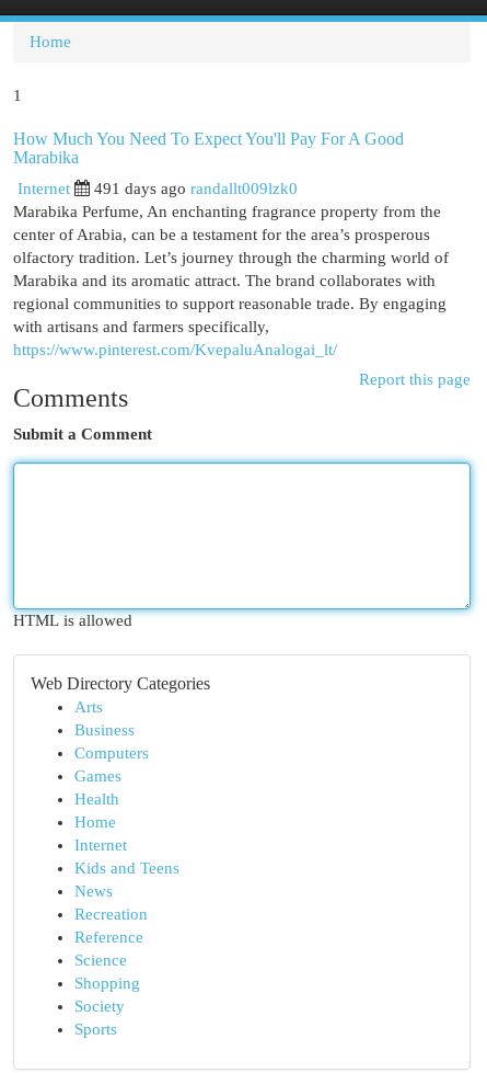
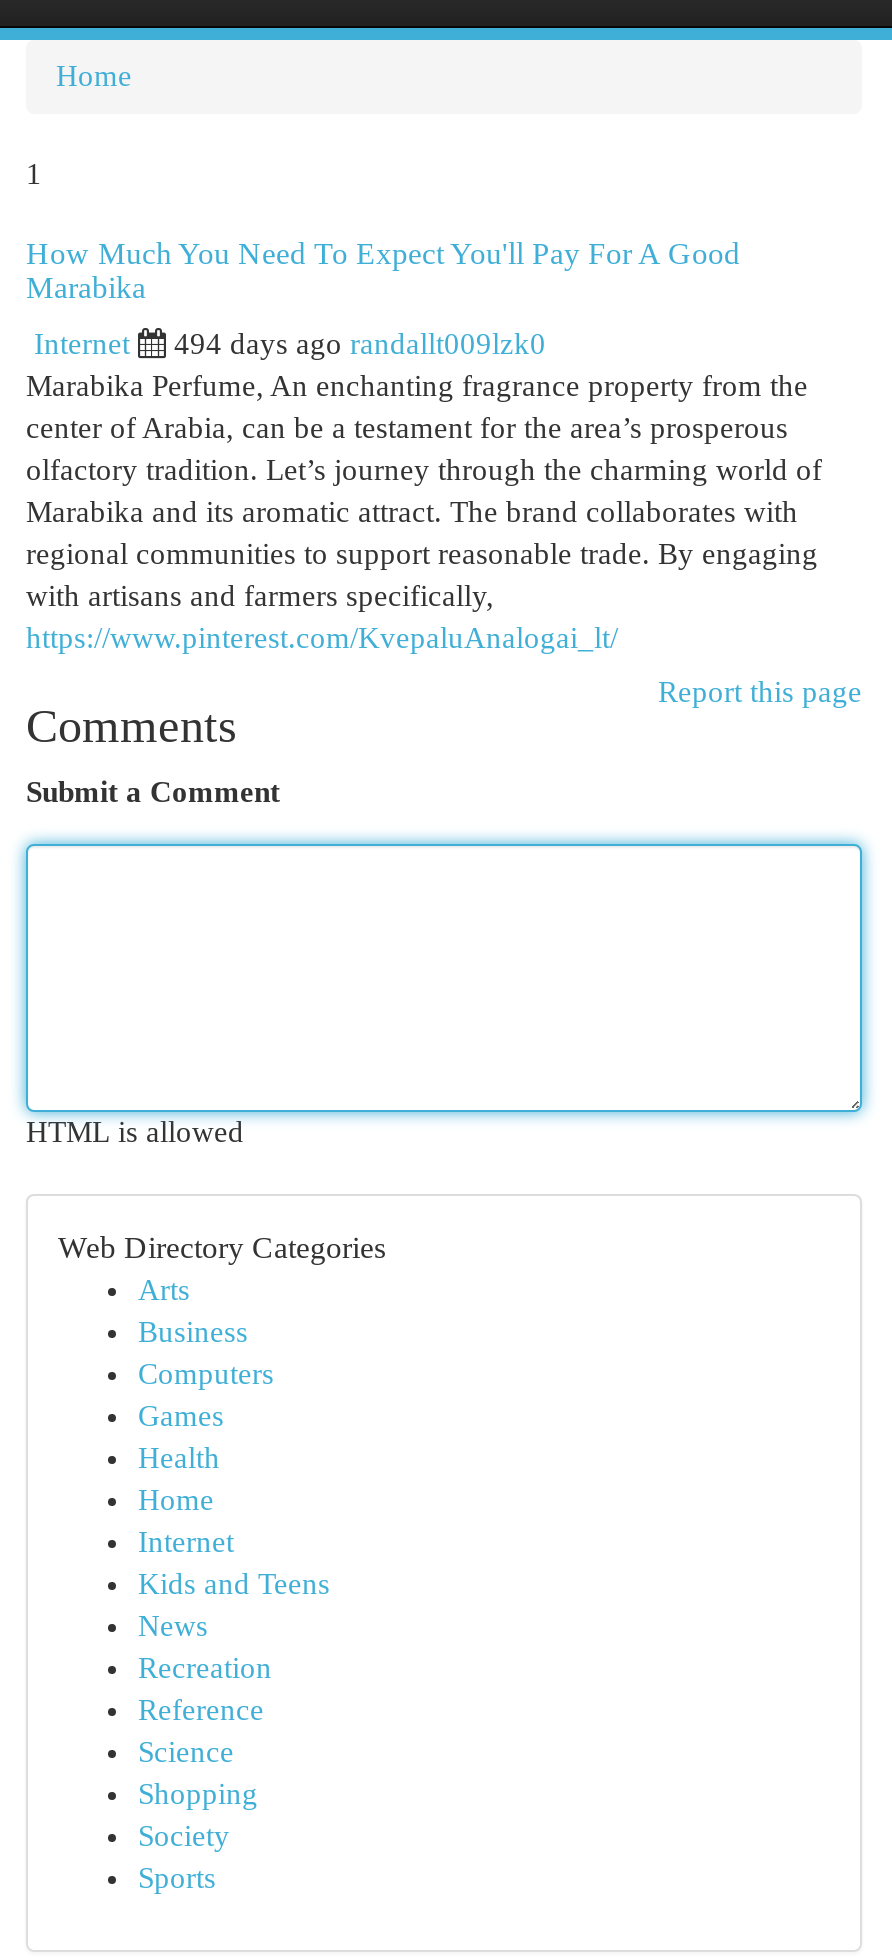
- 491 days ago randallt009lzk0
+ 494 days ago randallt009lzk0
